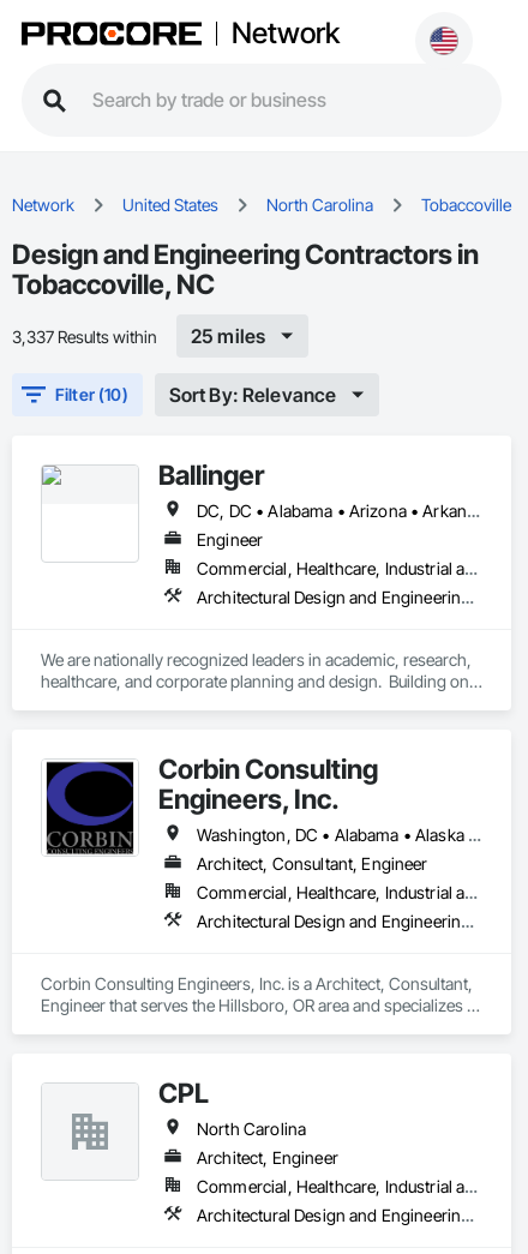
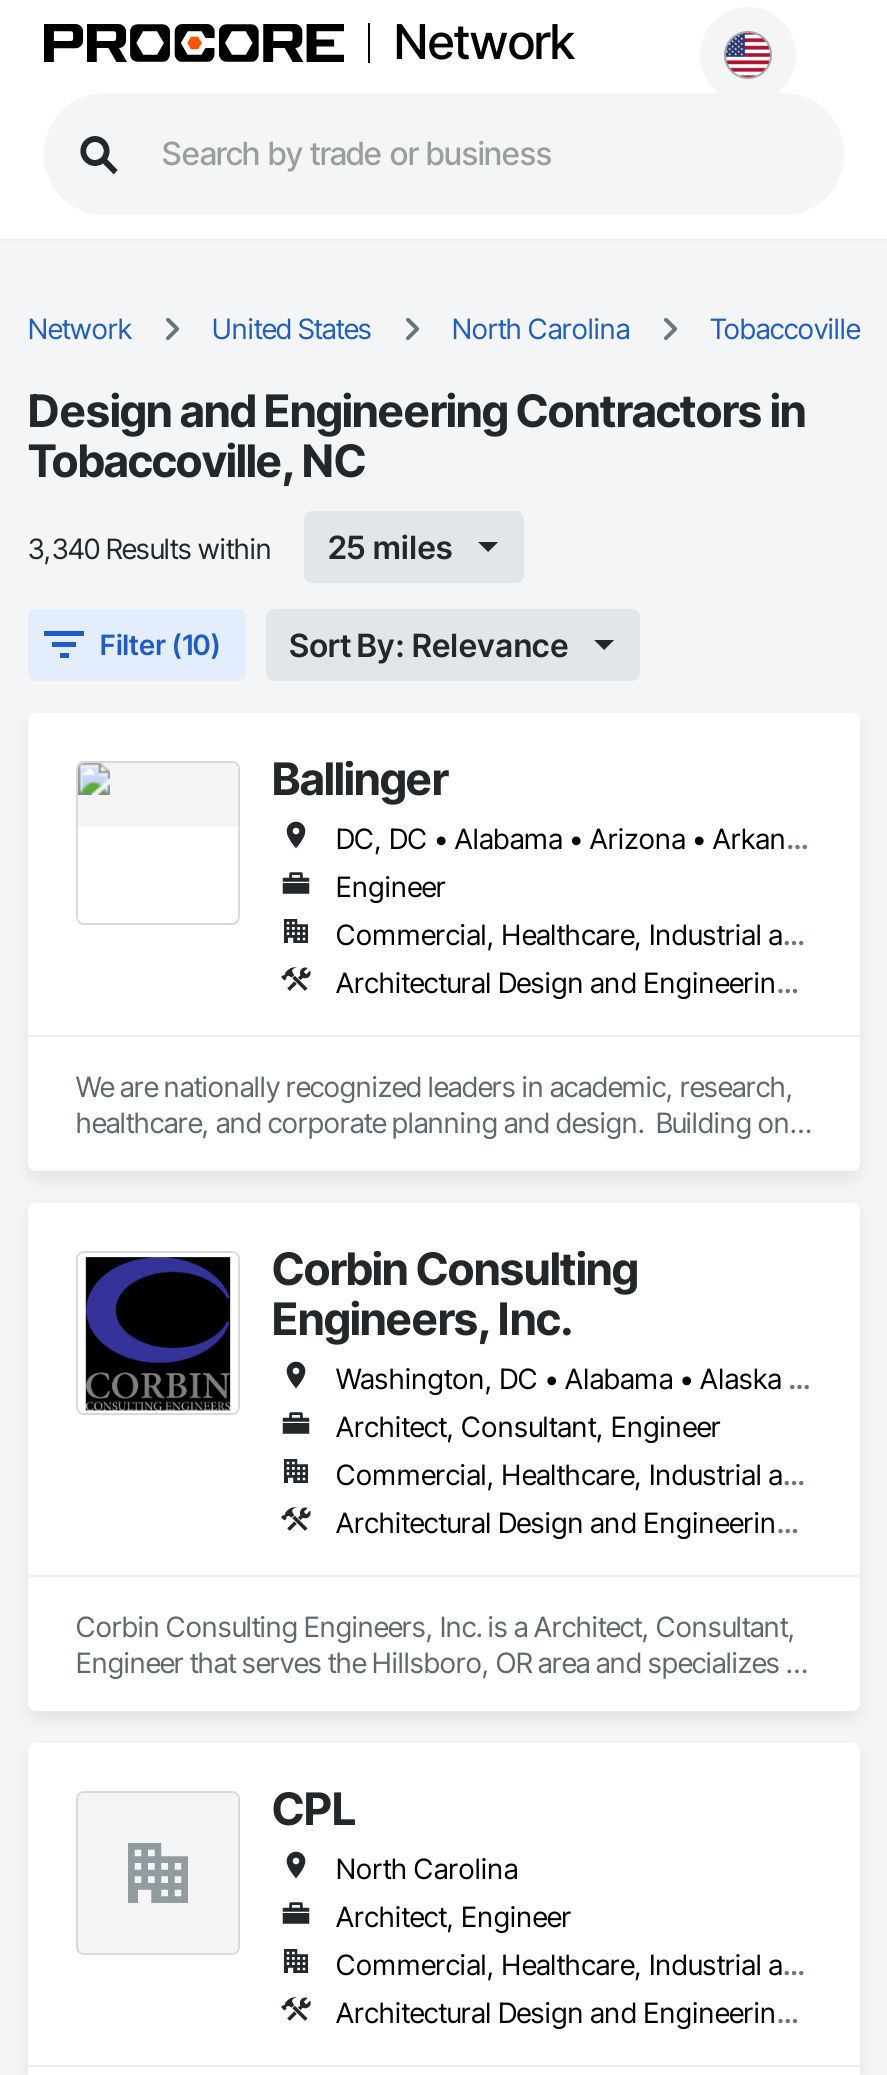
- 3,337 Results within
+ 3,340 Results within
